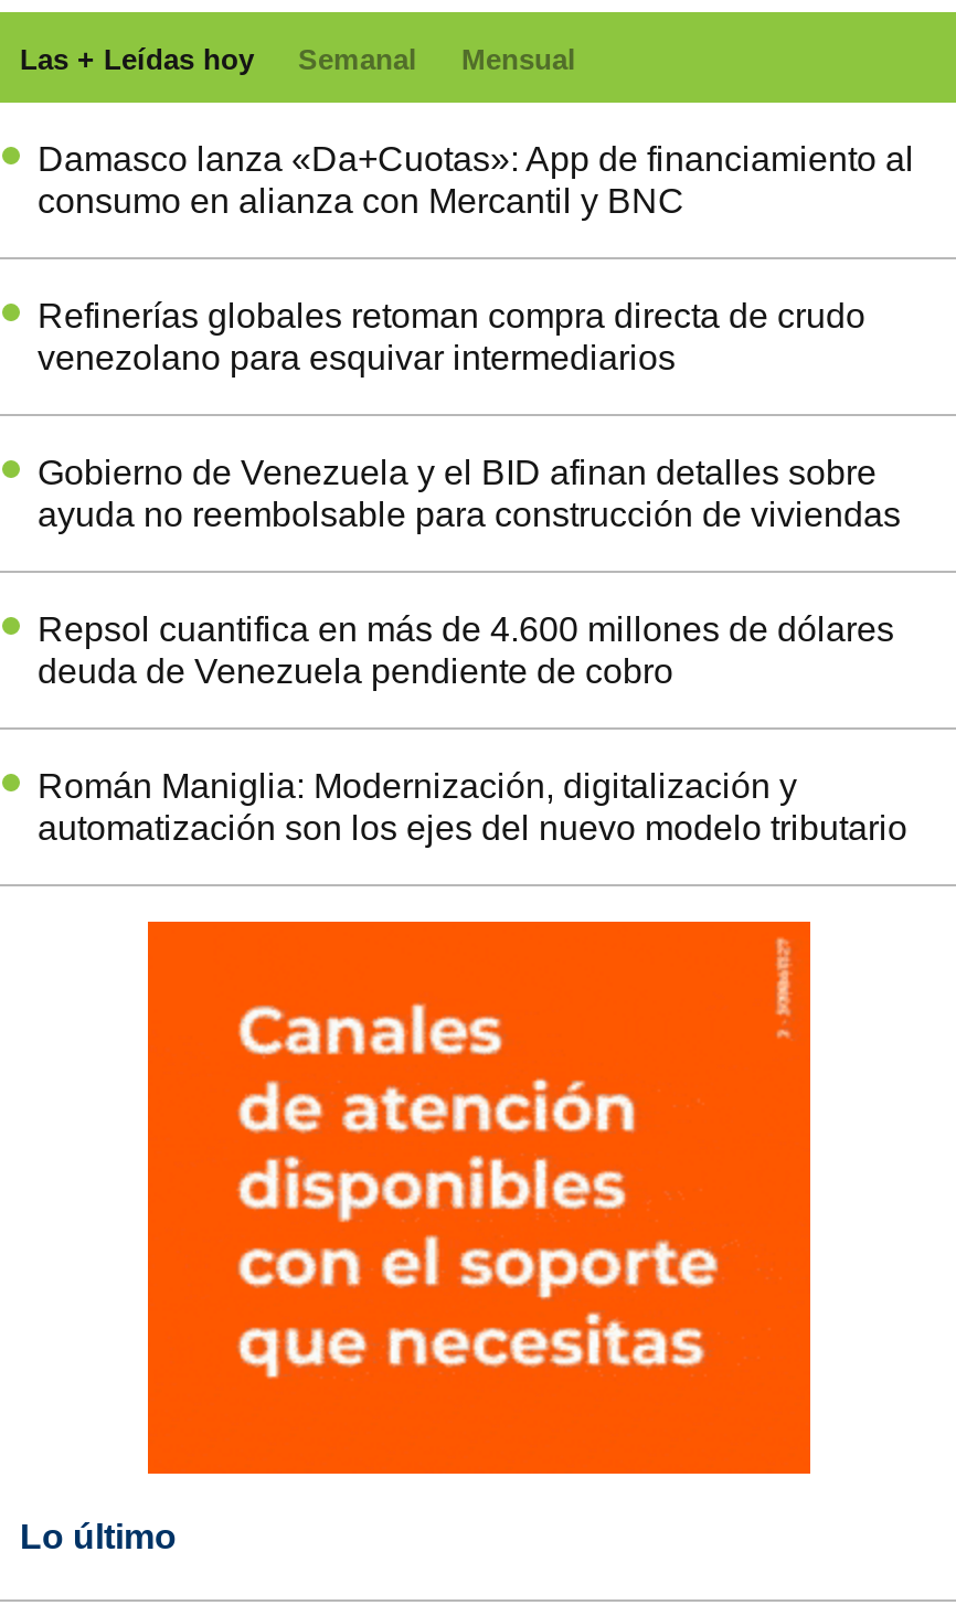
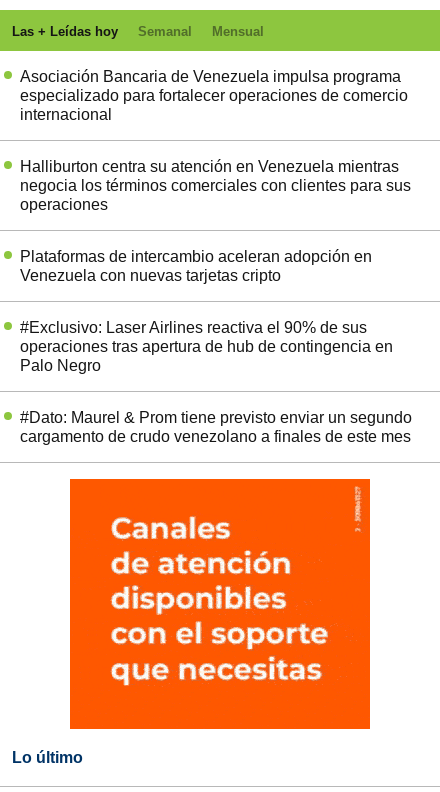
- Damasco lanza «Da+Cuotas»: App de financiamiento al
- consumo en alianza con Mercantil y BNC
+ Asociación Bancaria de Venezuela impulsa programa
+ especializado para fortalecer operaciones de comercio
+ internacional

- Refinerías globales retoman compra directa de crudo
- venezolano para esquivar intermediarios
+ Halliburton centra su atención en Venezuela mientras
+ negocia los términos comerciales con clientes para sus
+ operaciones

- Gobierno de Venezuela y el BID afinan detalles sobre
- ayuda no reembolsable para construcción de viviendas
+ Plataformas de intercambio aceleran adopción en
+ Venezuela con nuevas tarjetas cripto

- Repsol cuantifica en más de 4.600 millones de dólares
- deuda de Venezuela pendiente de cobro
+ #Exclusivo: Laser Airlines reactiva el 90% de sus
+ operaciones tras apertura de hub de contingencia en
+ Palo Negro

- Román Maniglia: Modernización, digitalización y
- automatización son los ejes del nuevo modelo tributario
+ #Dato: Maurel & Prom tiene previsto enviar un segundo
+ cargamento de crudo venezolano a finales de este mes
